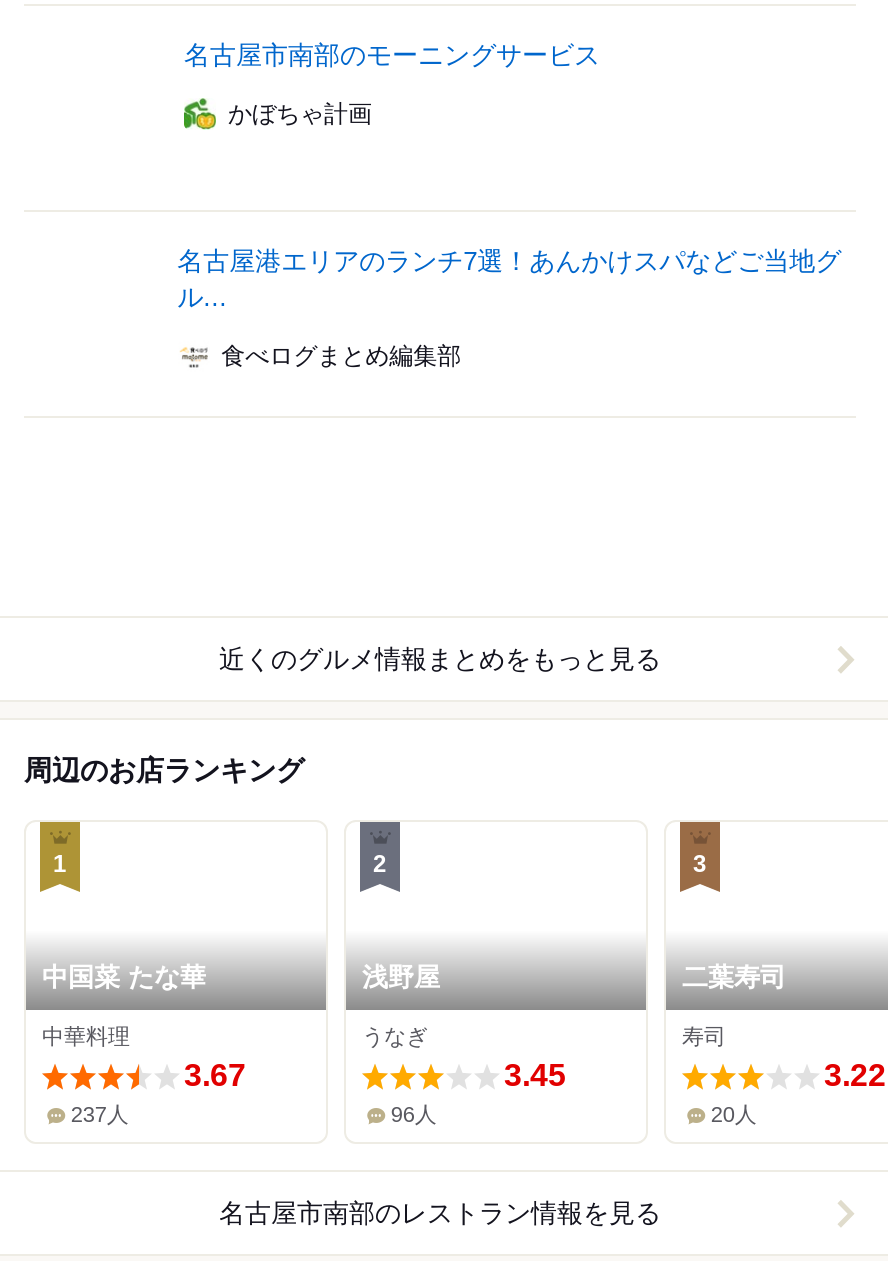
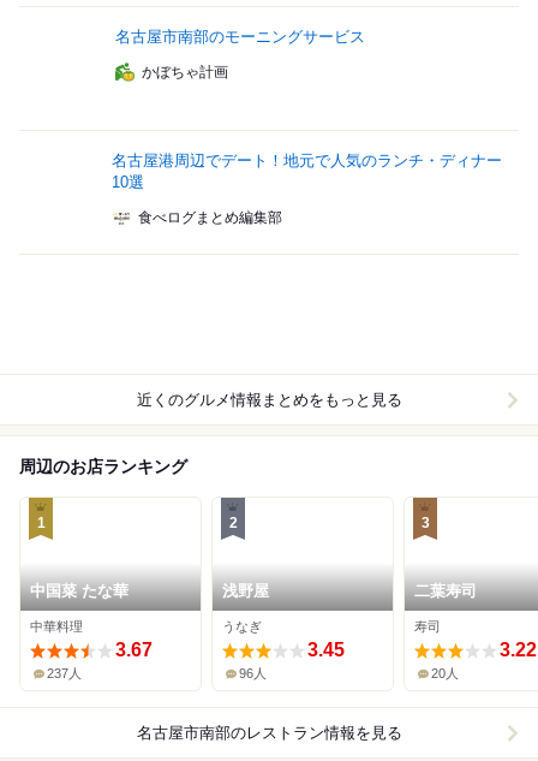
- 名古屋港エリアのランチ7選！あんかけスパなどご当地グ
- ル...
+ 名古屋港周辺でデート！地元で人気のランチ・ディナー
+ 10選
